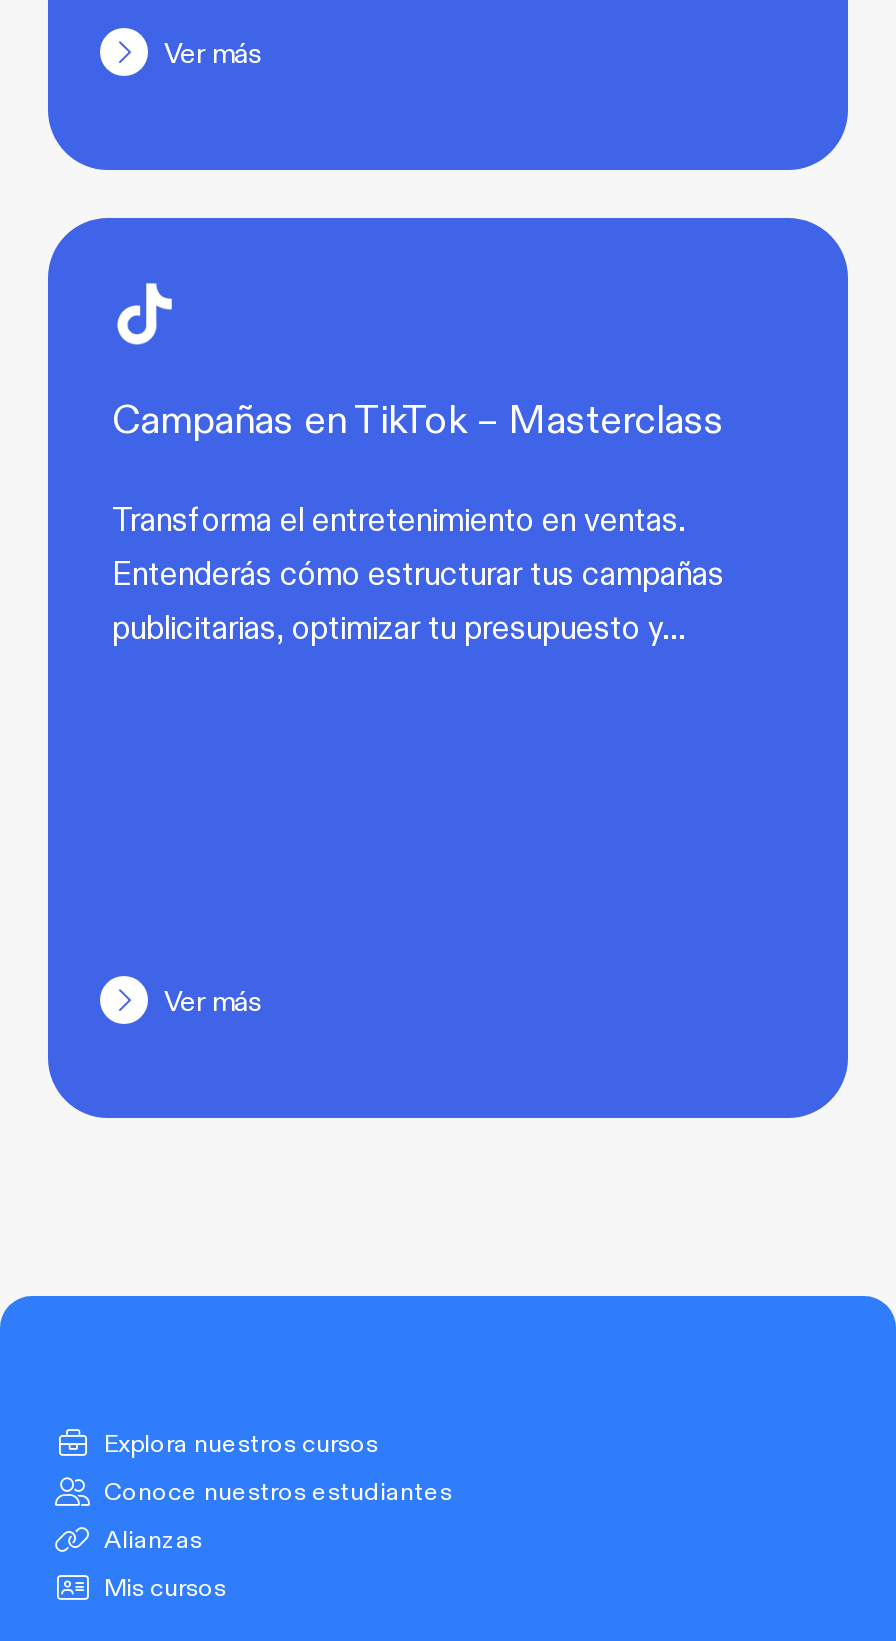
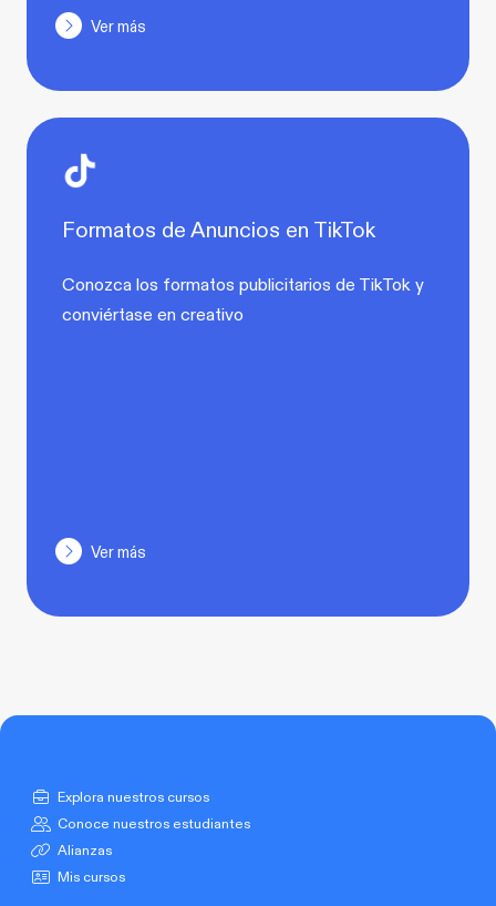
- Campañas en TikTok – Masterclass
+ Formatos de Anuncios en TikTok

- Transforma el entretenimiento en ventas.
- Entenderás cómo estructurar tus campañas
- publicitarias, optimizar tu presupuesto y…
+ Conozca los formatos publicitarios de TikTok y
+ conviértase en creativo
